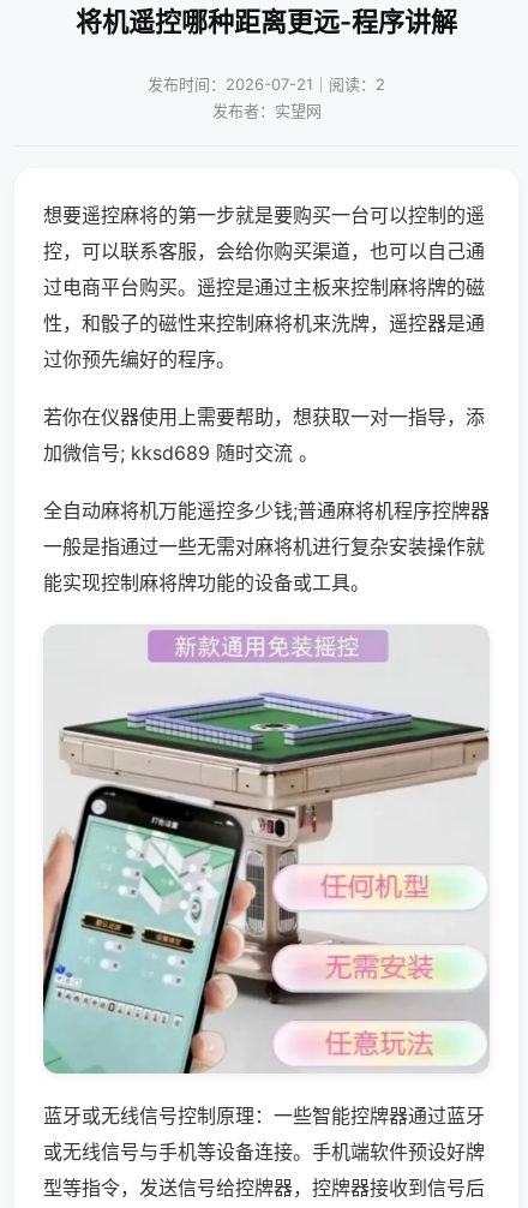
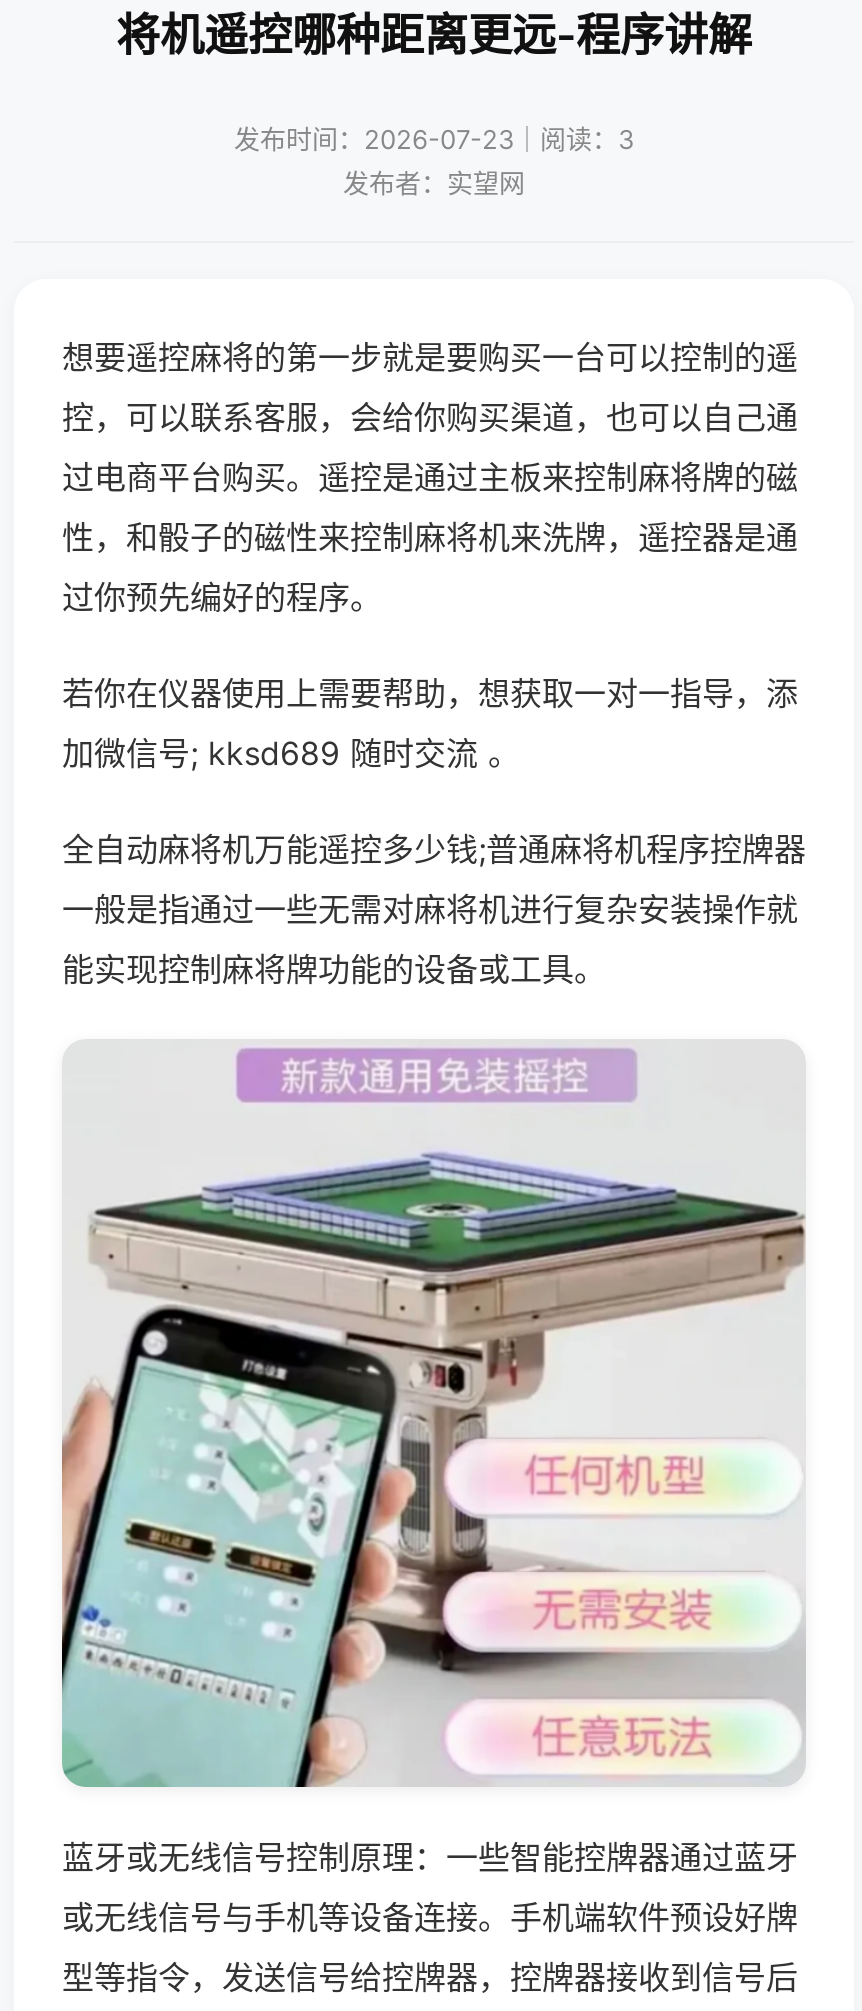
- 发布时间：2026-07-21｜阅读：2
+ 发布时间：2026-07-23｜阅读：3
